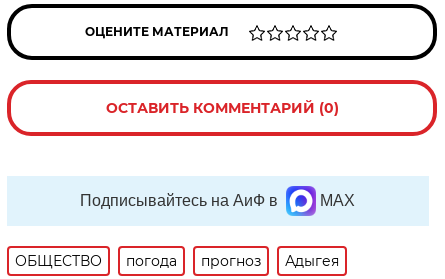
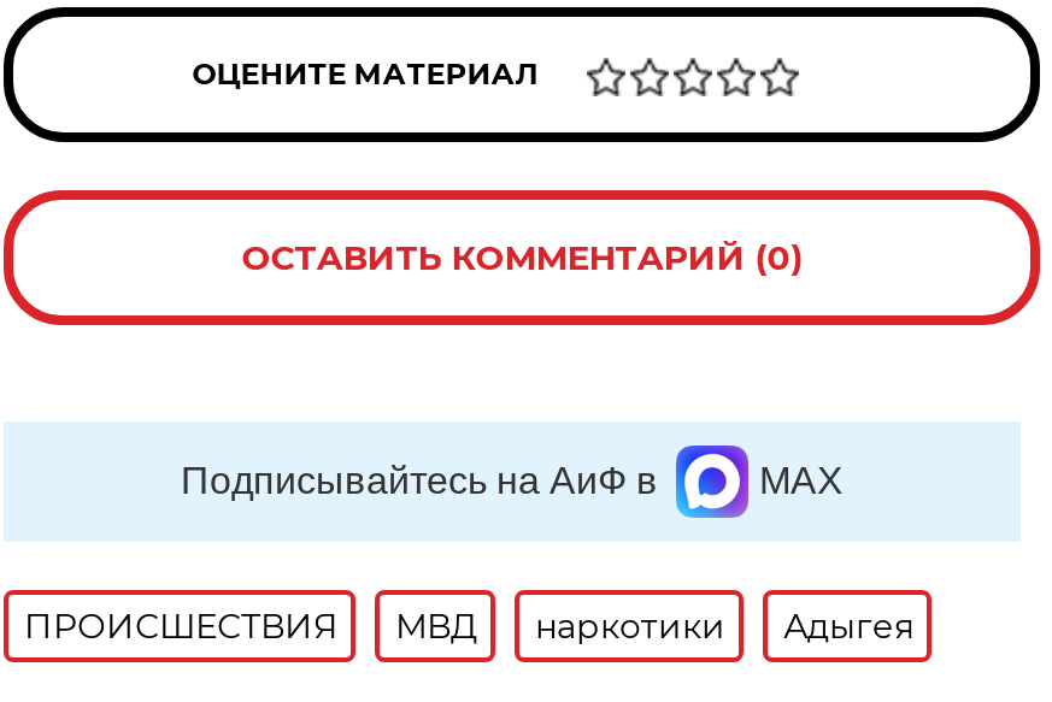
- ОБЩЕСТВО
- погода
- прогноз
+ ПРОИСШЕСТВИЯ
+ МВД
+ наркотики
